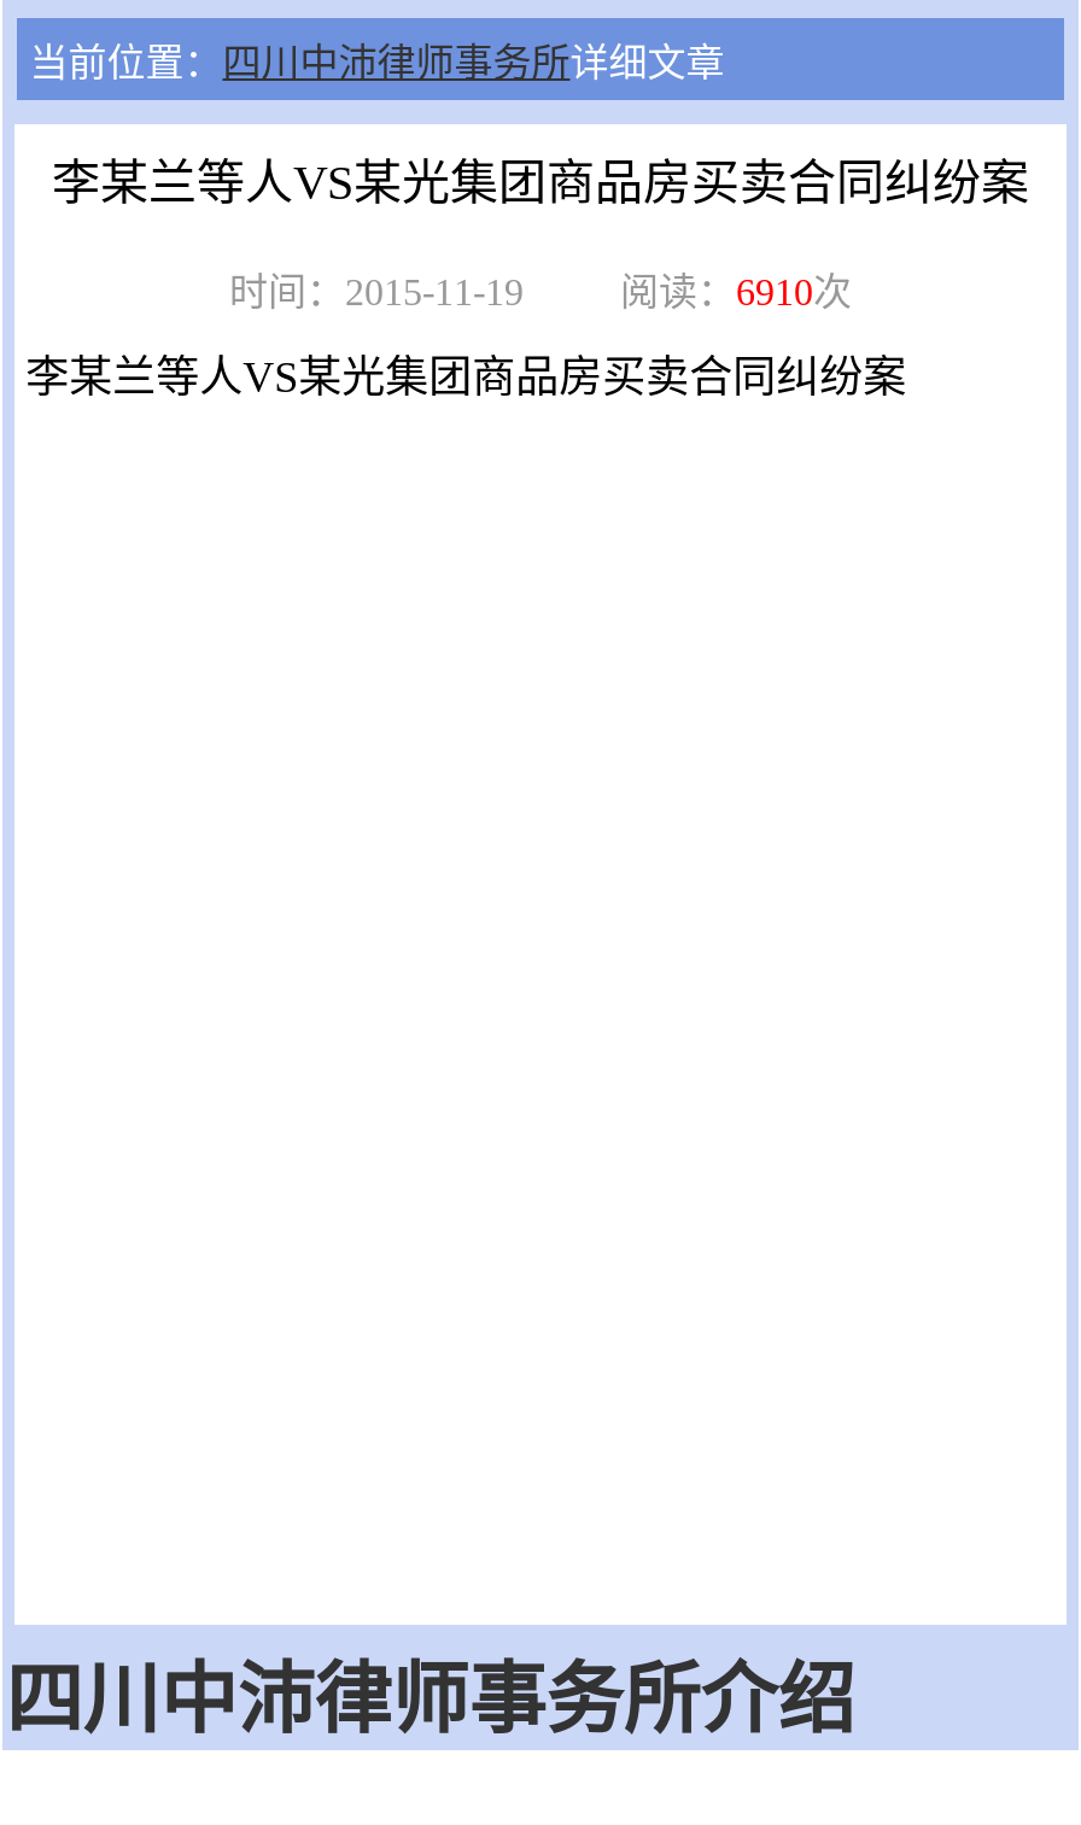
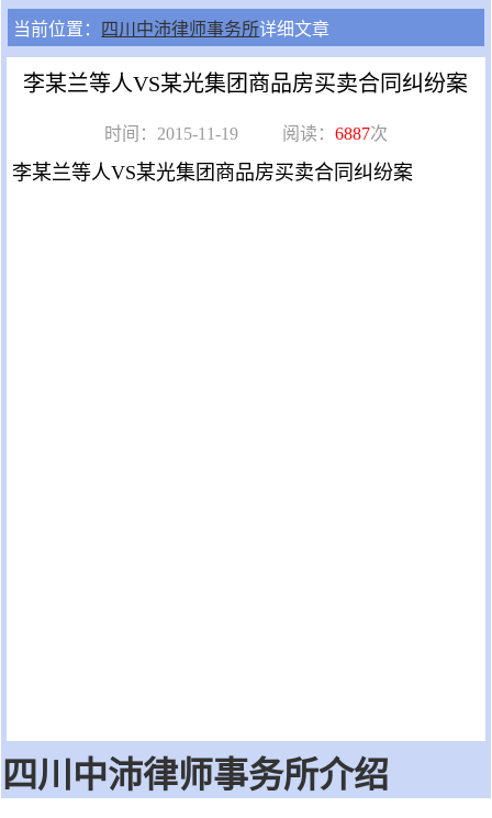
- 阅读：6910次
+ 阅读：6887次
